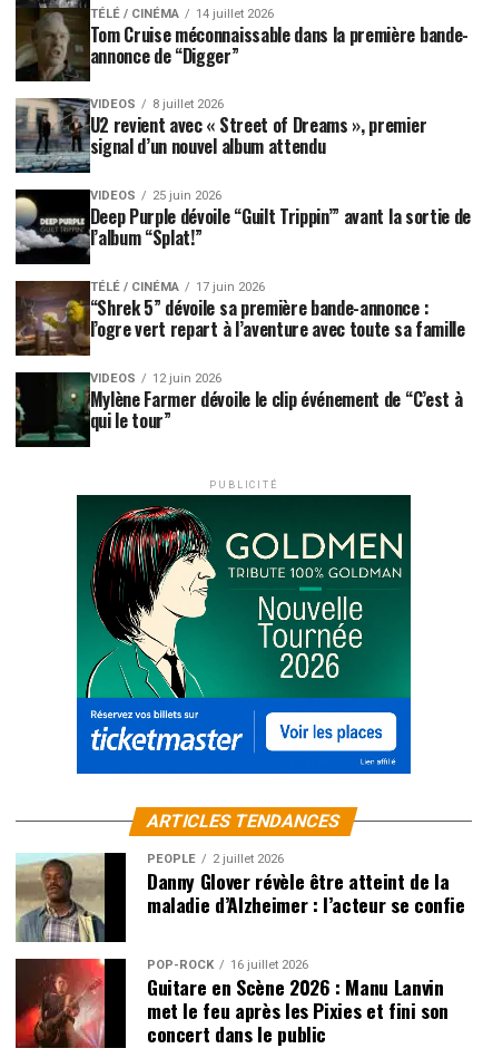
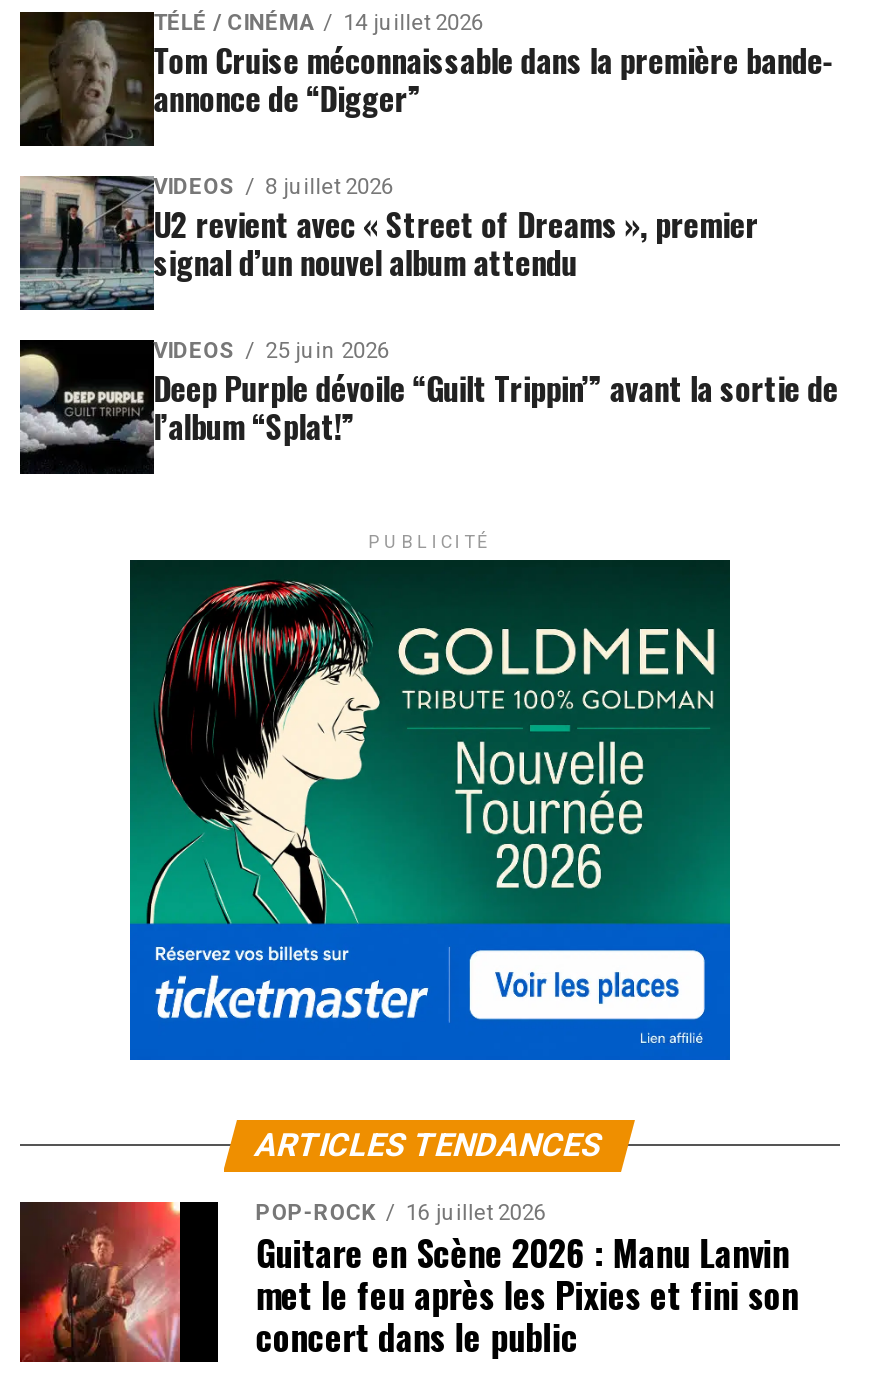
- [image]
- TÉLÉ / CINÉMA
- 17 juin 2026
- “Shrek 5” dévoile sa première bande-annonce :
- l’ogre vert repart à l’aventure avec toute sa famille
- VIDEOS
- 12 juin 2026
- Mylène Farmer dévoile le clip événement de “C’est à
- qui le tour”

- [image]

- [image]
- PEOPLE
- 2 juillet 2026
- Danny Glover révèle être atteint de la
- maladie d’Alzheimer : l’acteur se confie
